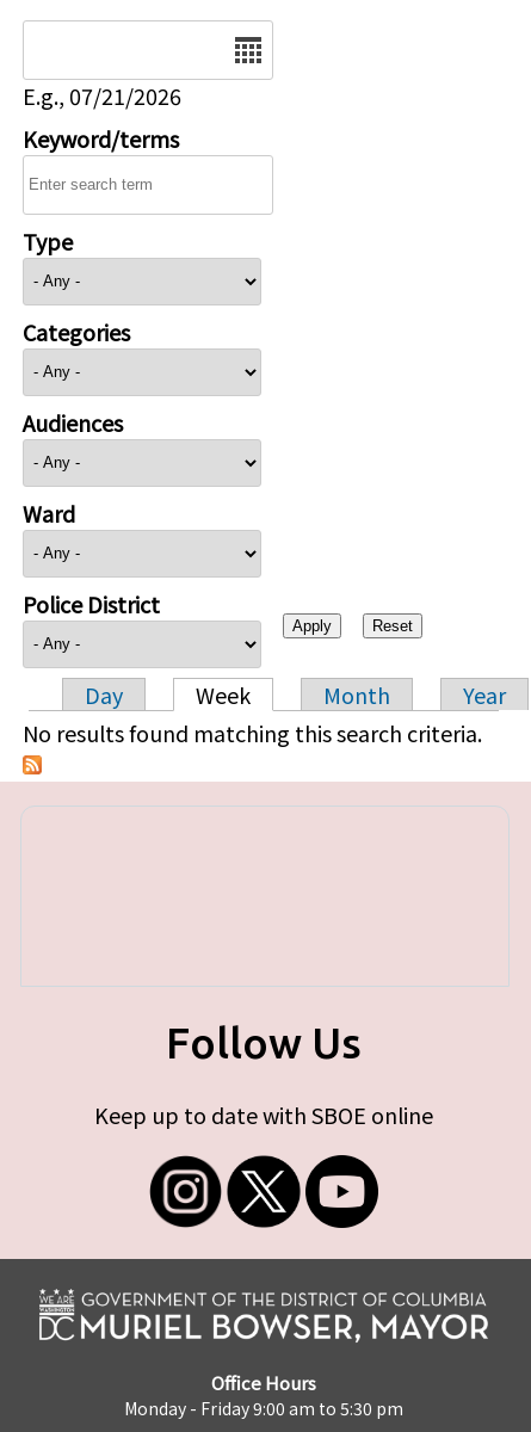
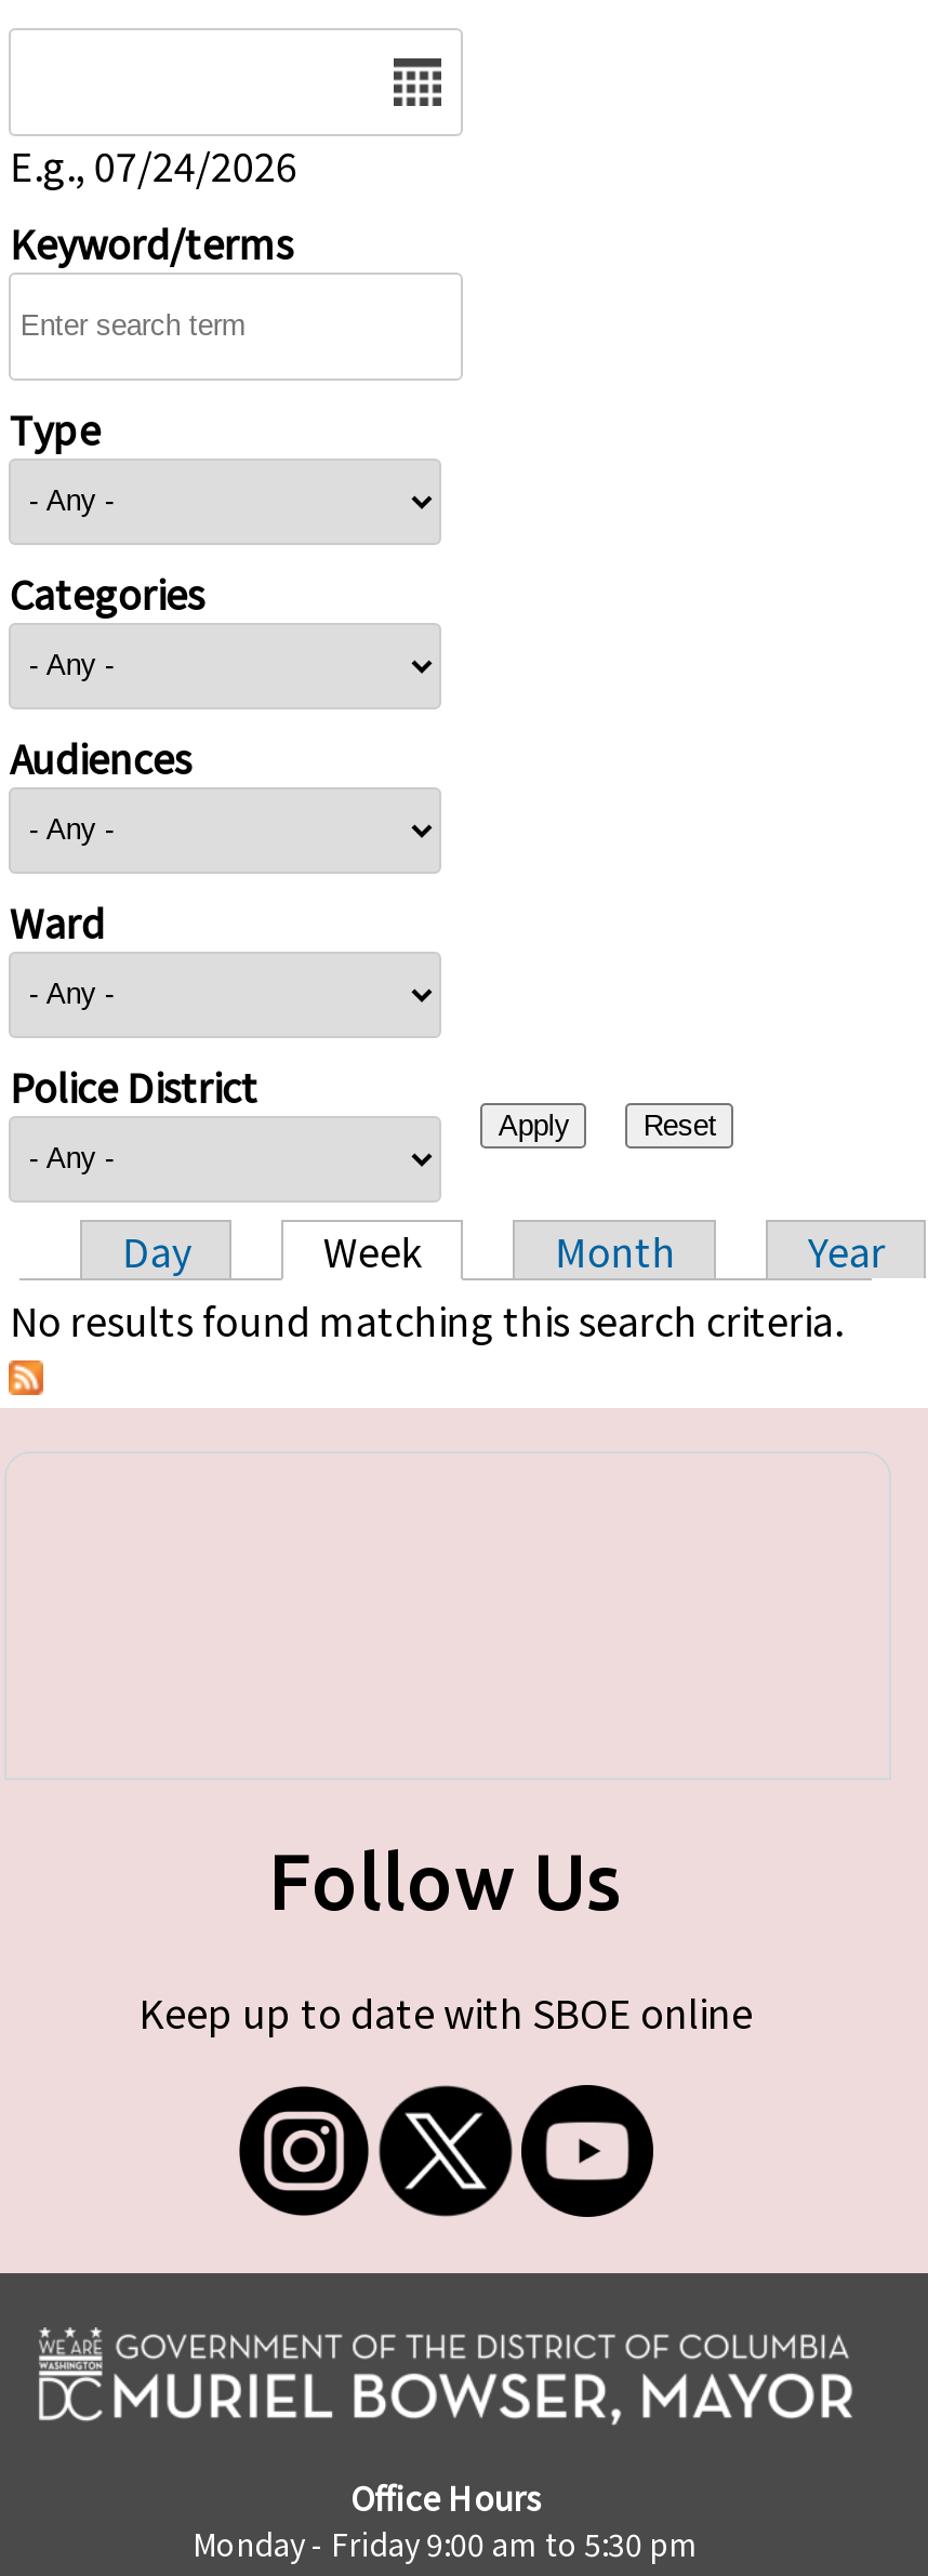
- E.g., 07/21/2026
+ E.g., 07/24/2026
